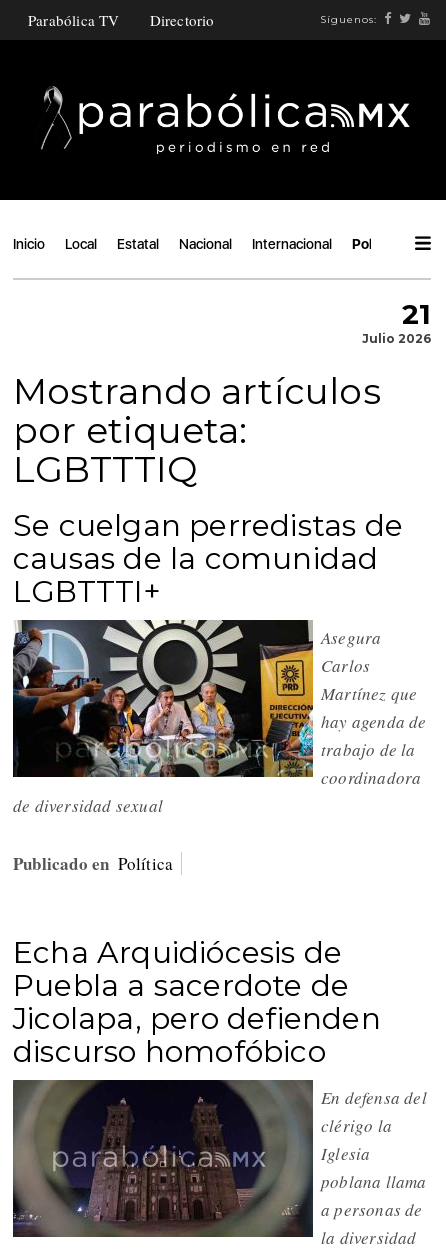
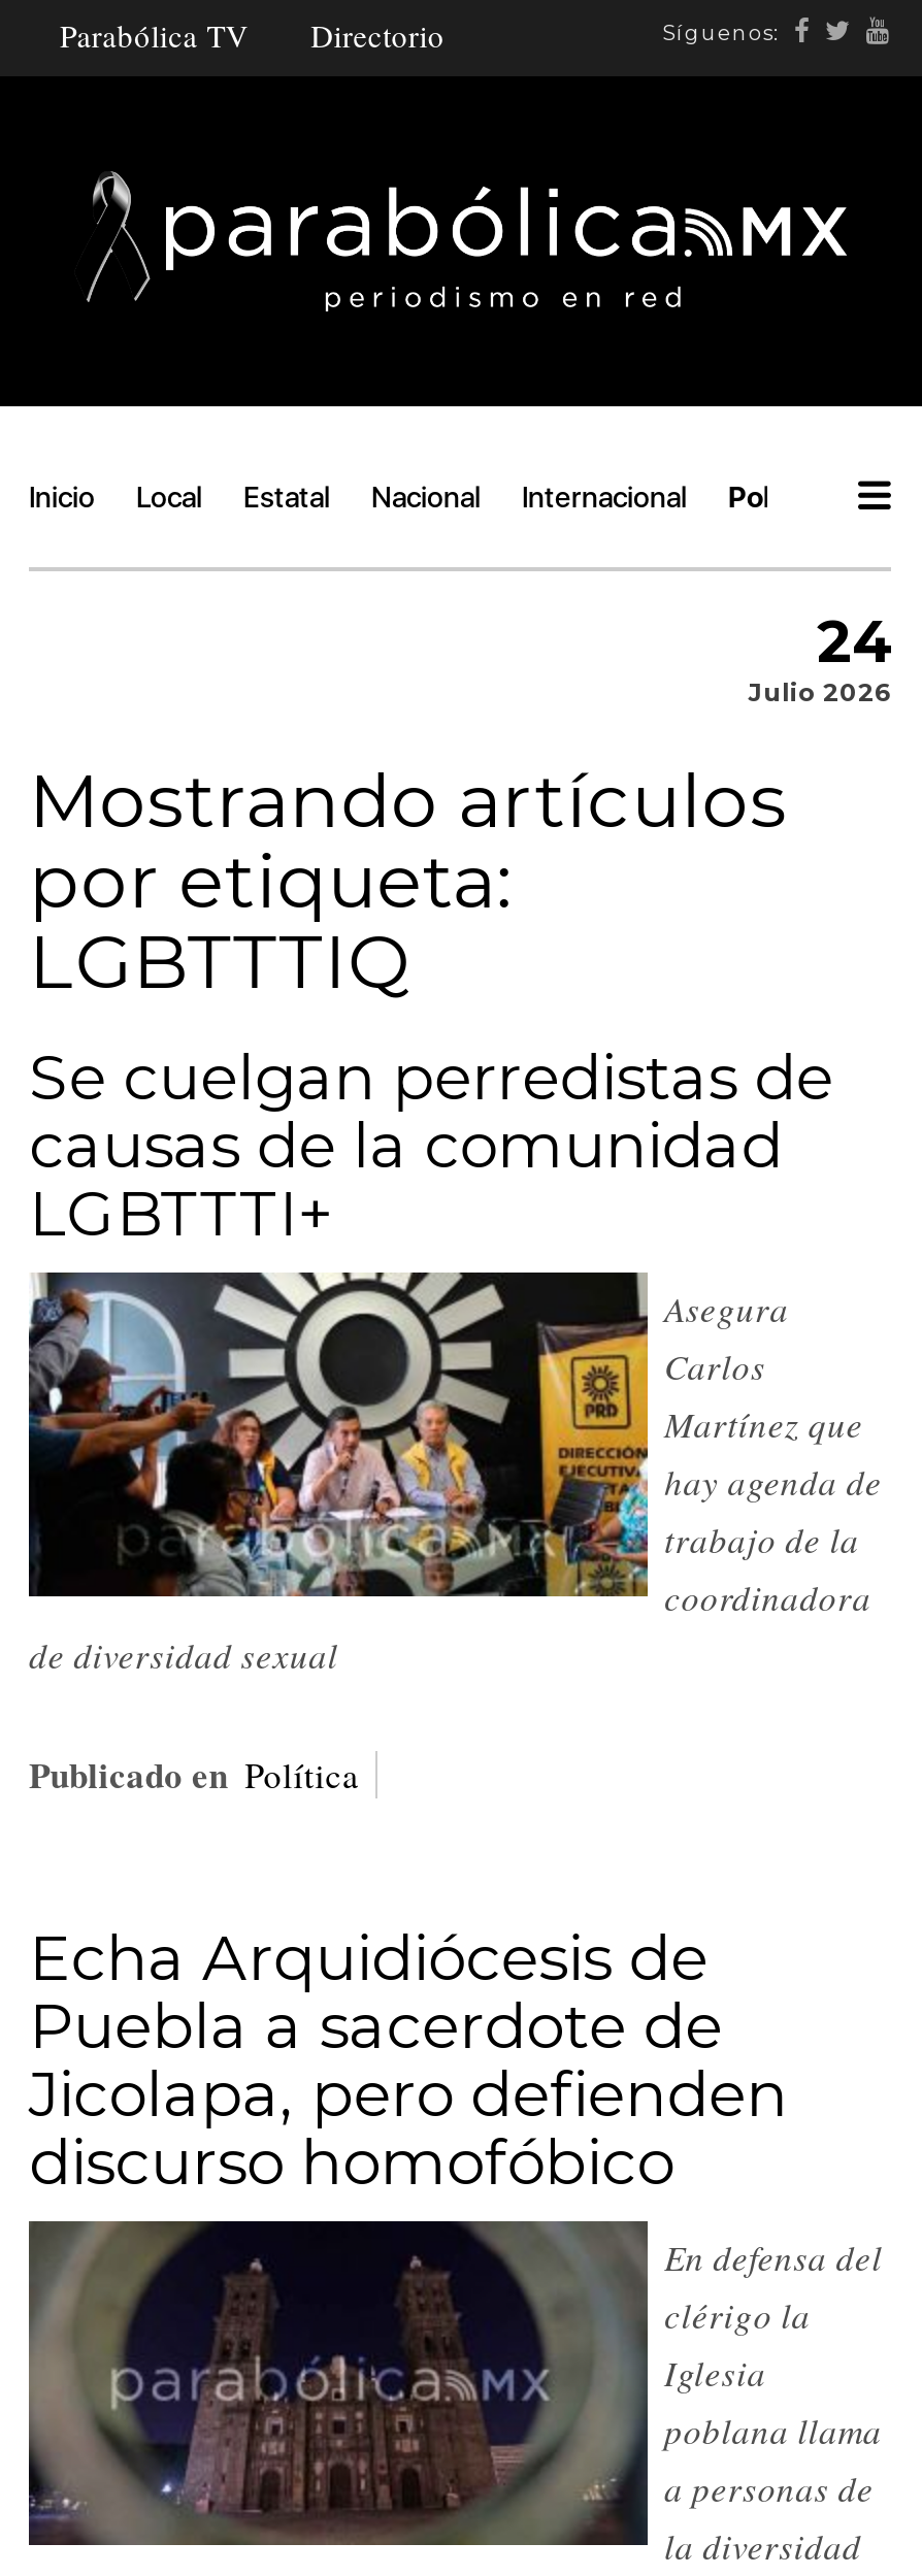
- 21
+ 24
